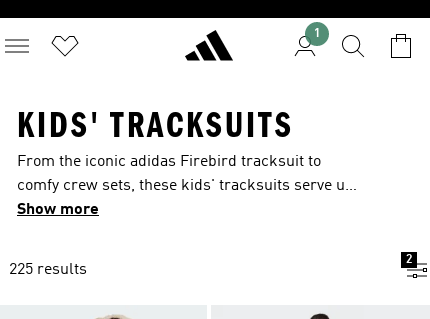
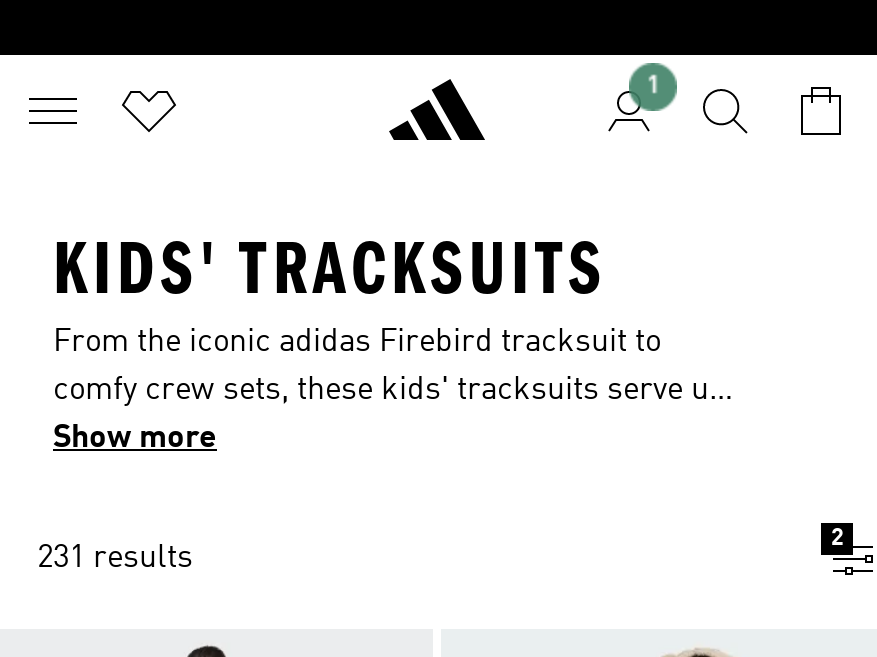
- 225 results
+ 231 results
